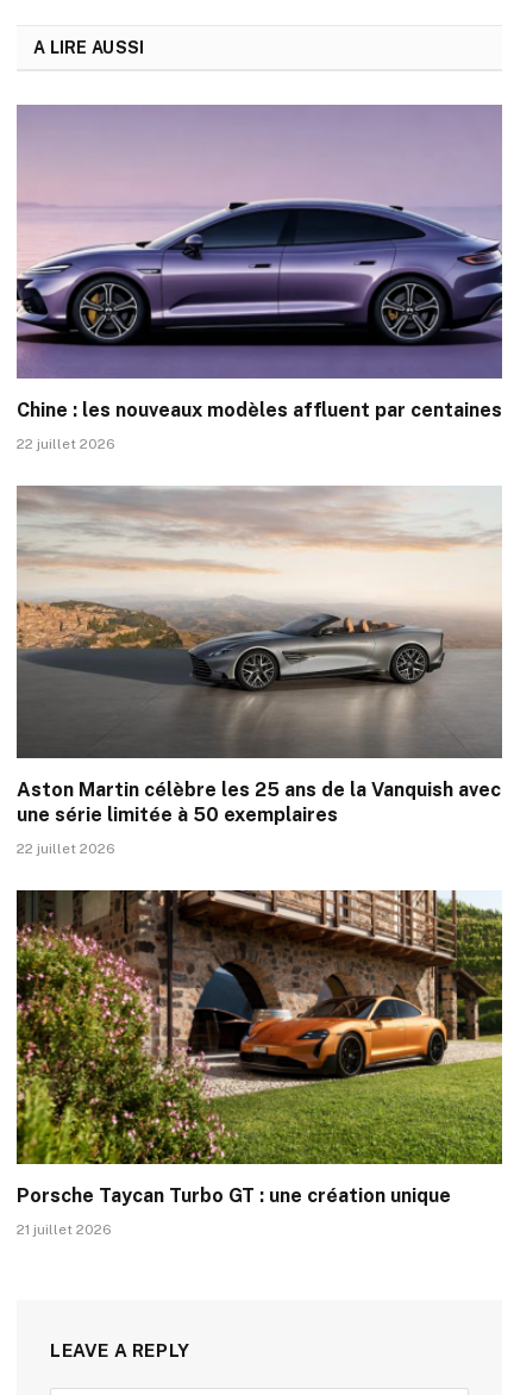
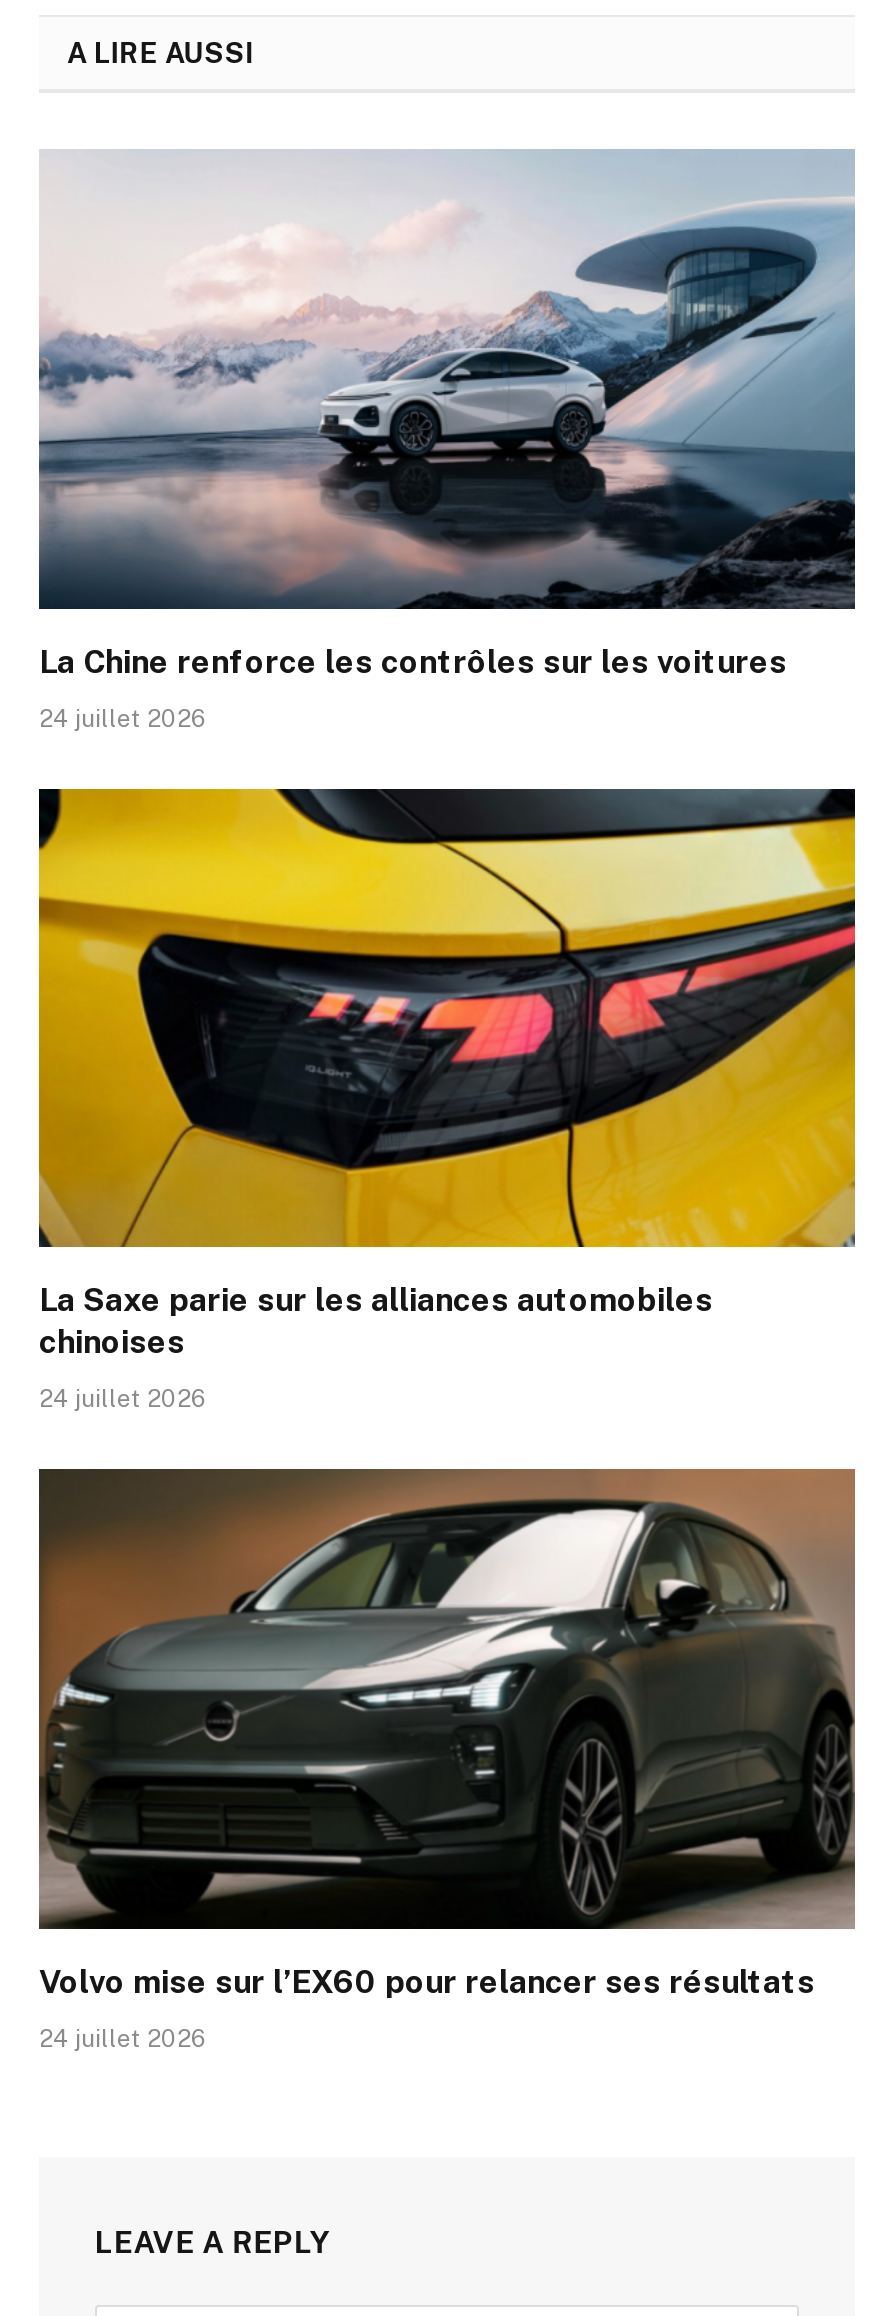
- [image]
- Chine : les nouveaux modèles affluent par centaines
+ [image]
+ La Chine renforce les contrôles sur les voitures

- 22 juillet 2026
+ 24 juillet 2026

- [image]
- Aston Martin célèbre les 25 ans de la Vanquish avec
- une série limitée à 50 exemplaires
+ [image]
+ La Saxe parie sur les alliances automobiles
+ chinoises

- 22 juillet 2026
+ 24 juillet 2026

- [image]
- Porsche Taycan Turbo GT : une création unique
+ [image]
+ Volvo mise sur l’EX60 pour relancer ses résultats

- 21 juillet 2026
+ 24 juillet 2026
